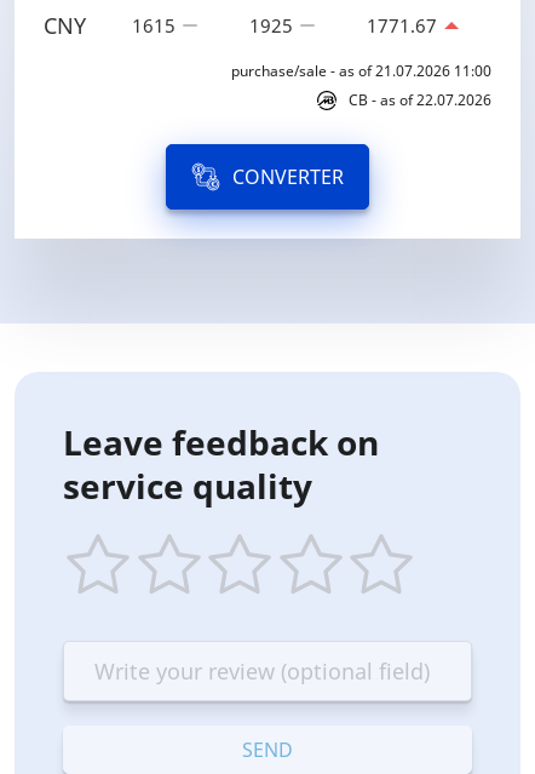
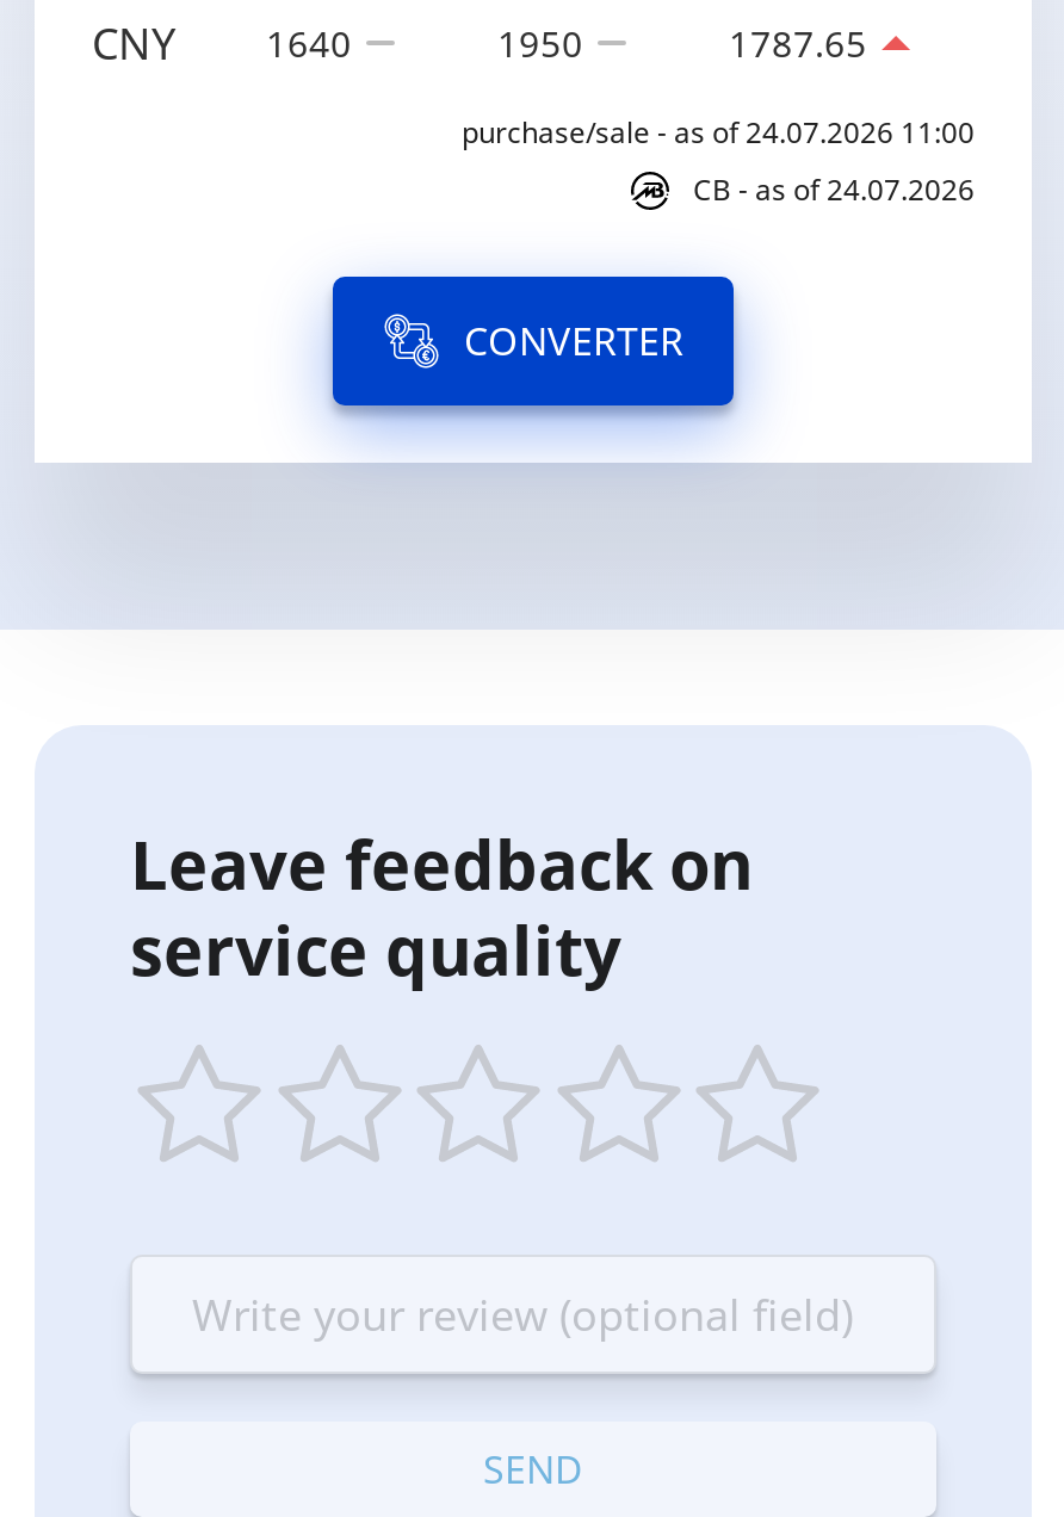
- CNY 1615
+ CNY 1640

- 1925
+ 1950

- 1771.67
+ 1787.65

- purchase/sale - as of 21.07.2026 11:00
+ purchase/sale - as of 24.07.2026 11:00

- CB - as of 22.07.2026
+ CB - as of 24.07.2026
